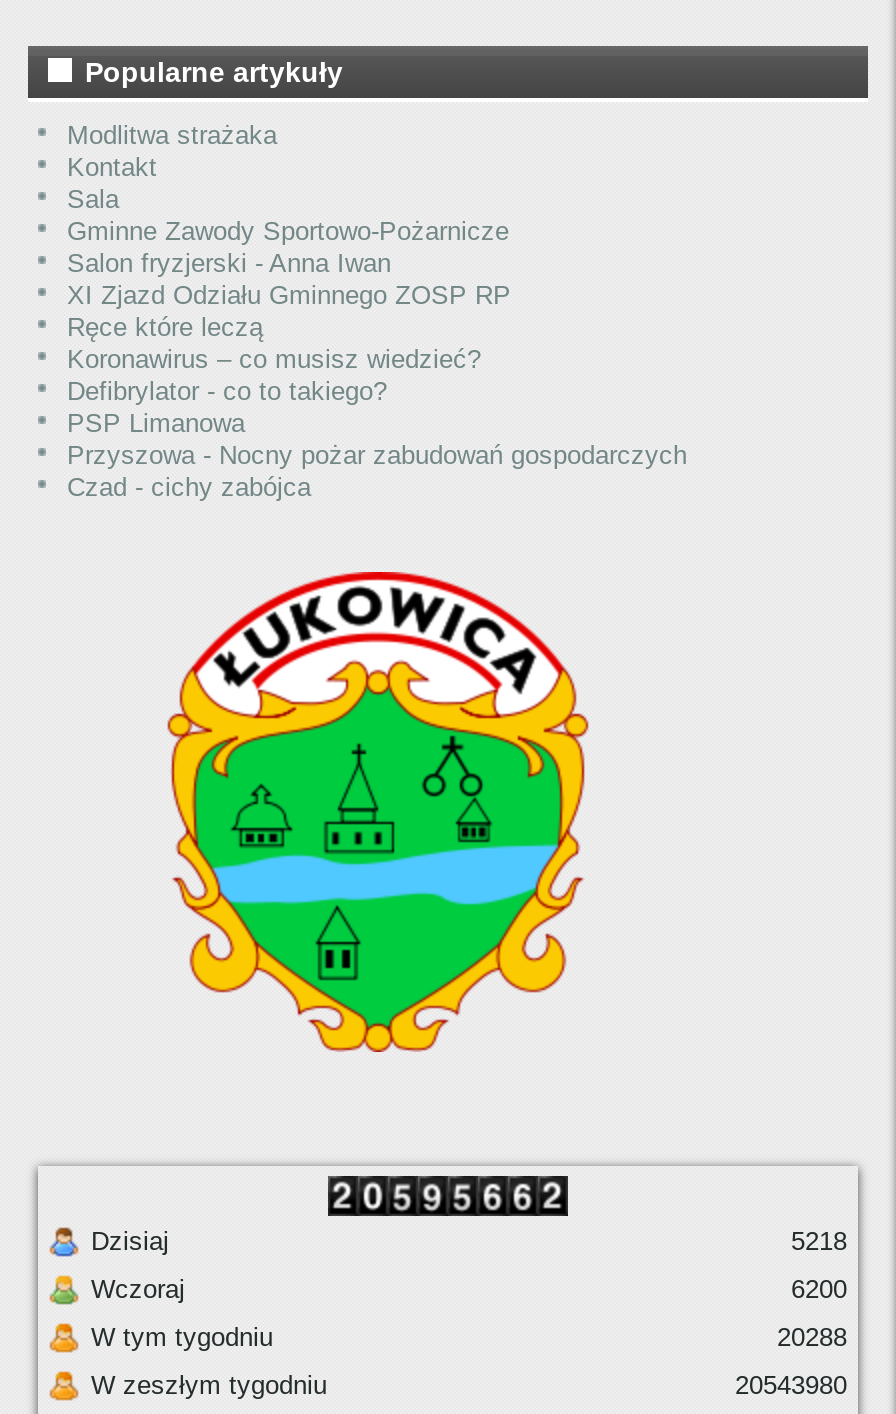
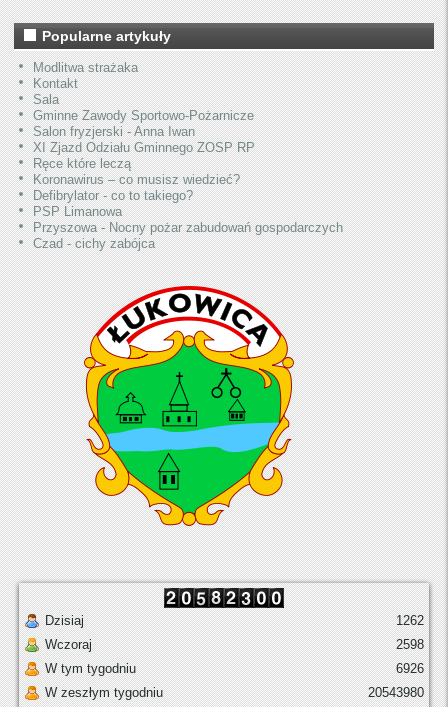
- 5218
+ 1262

- 6200
+ 2598

- 20288
+ 6926
